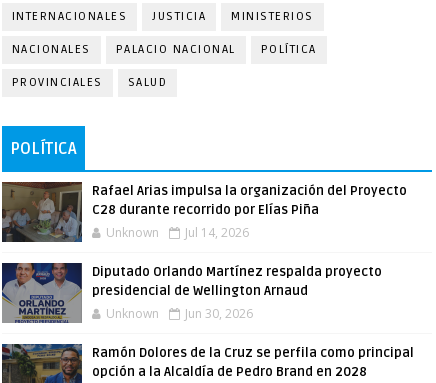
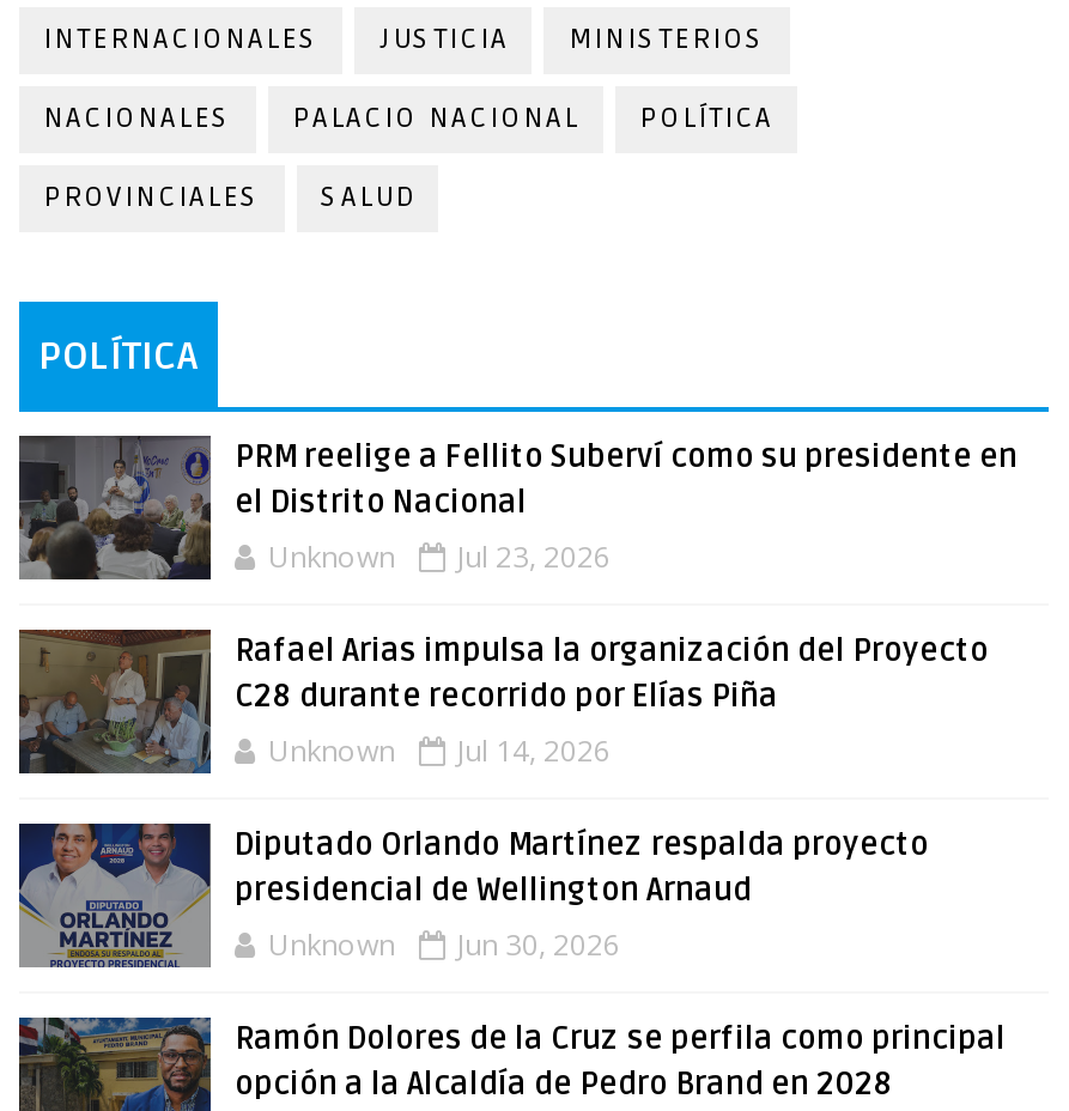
+ [image]
+ PRM reelige a Fellito Suberví como su presidente en
+ el Distrito Nacional
+ Unknown
+ Jul 23, 2026
